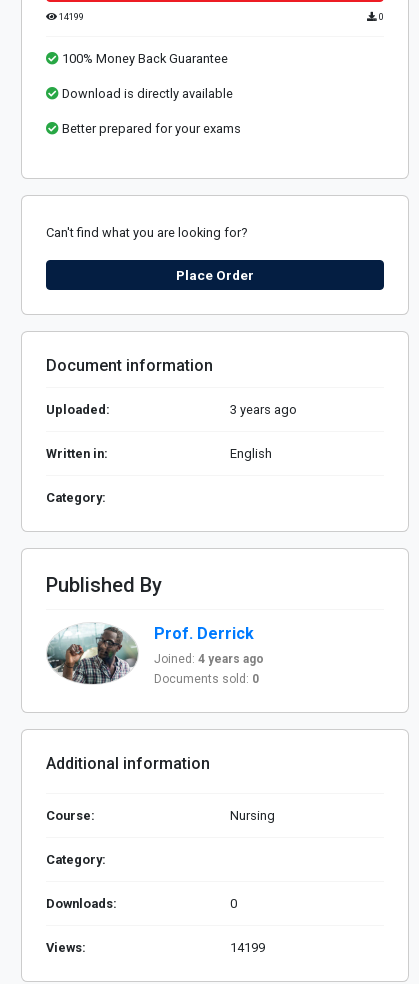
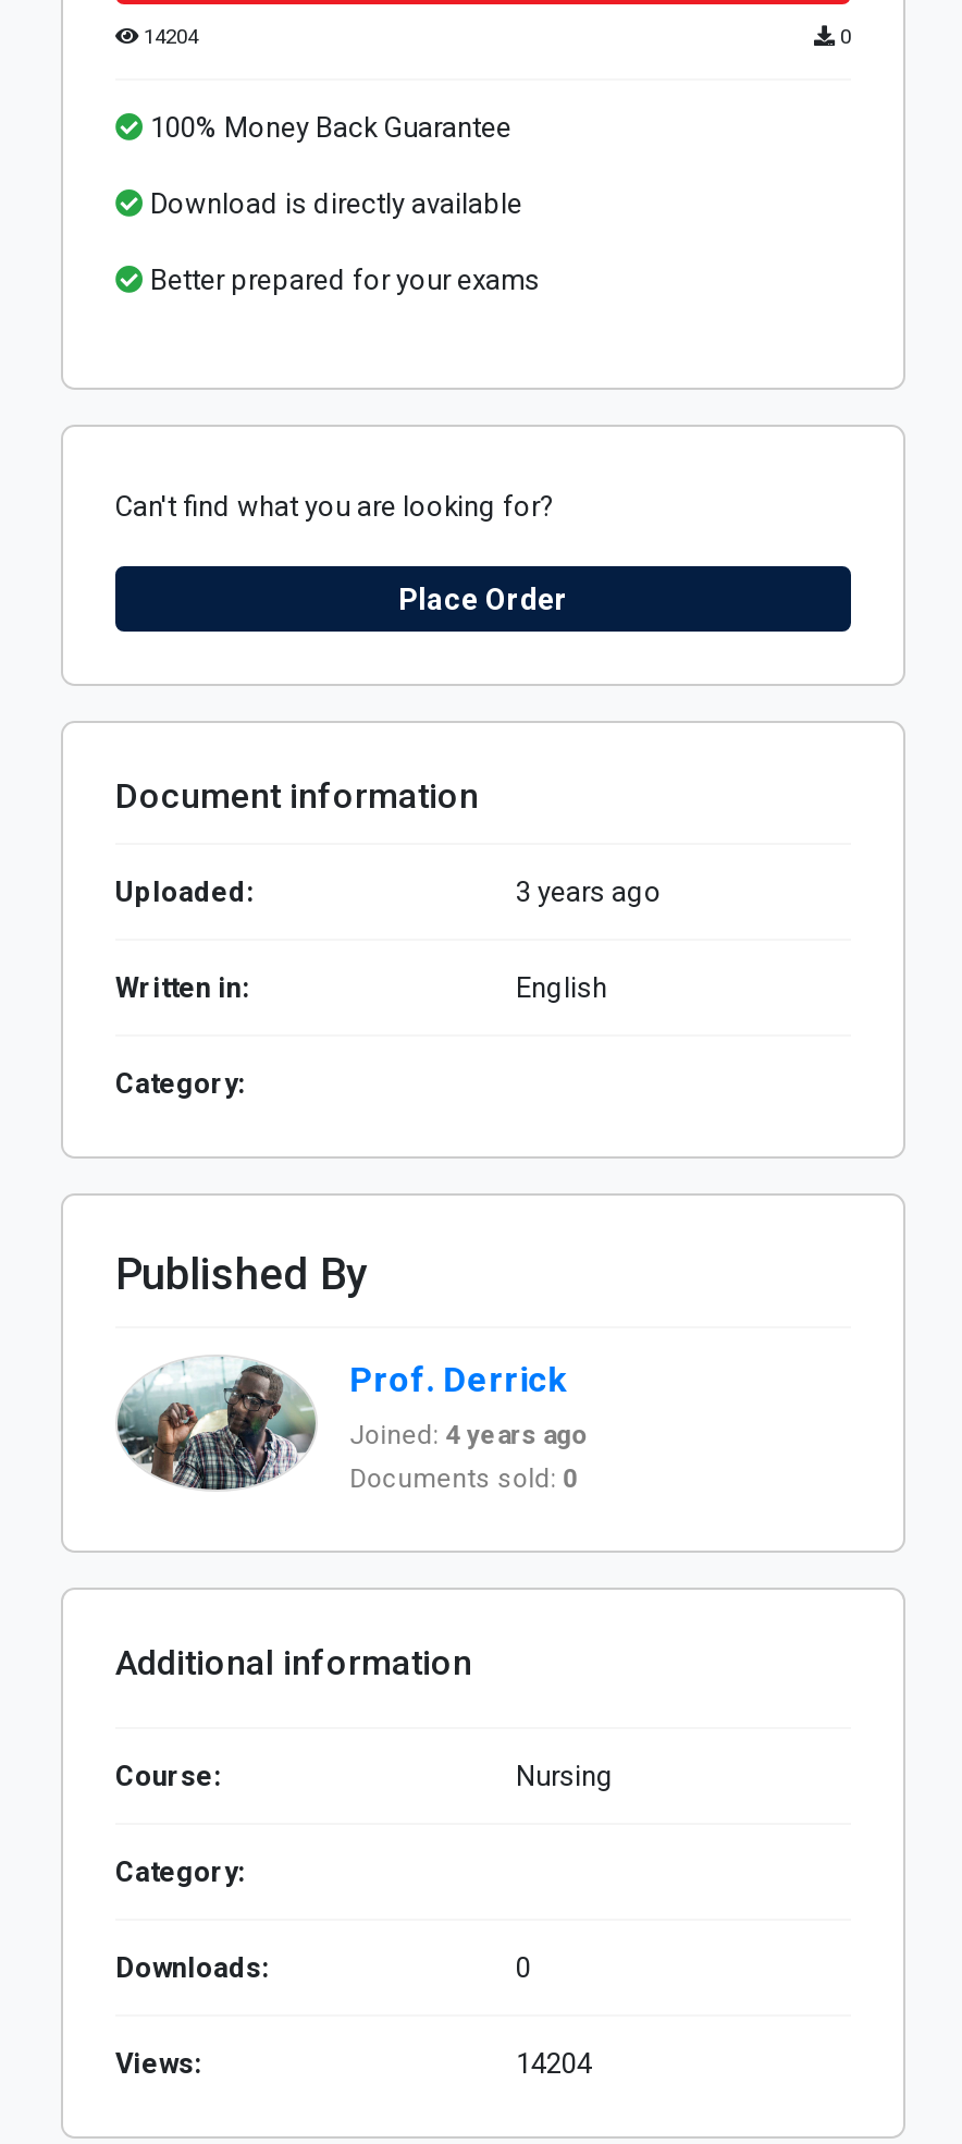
- 14199
+ 14204

- 14199
+ 14204
